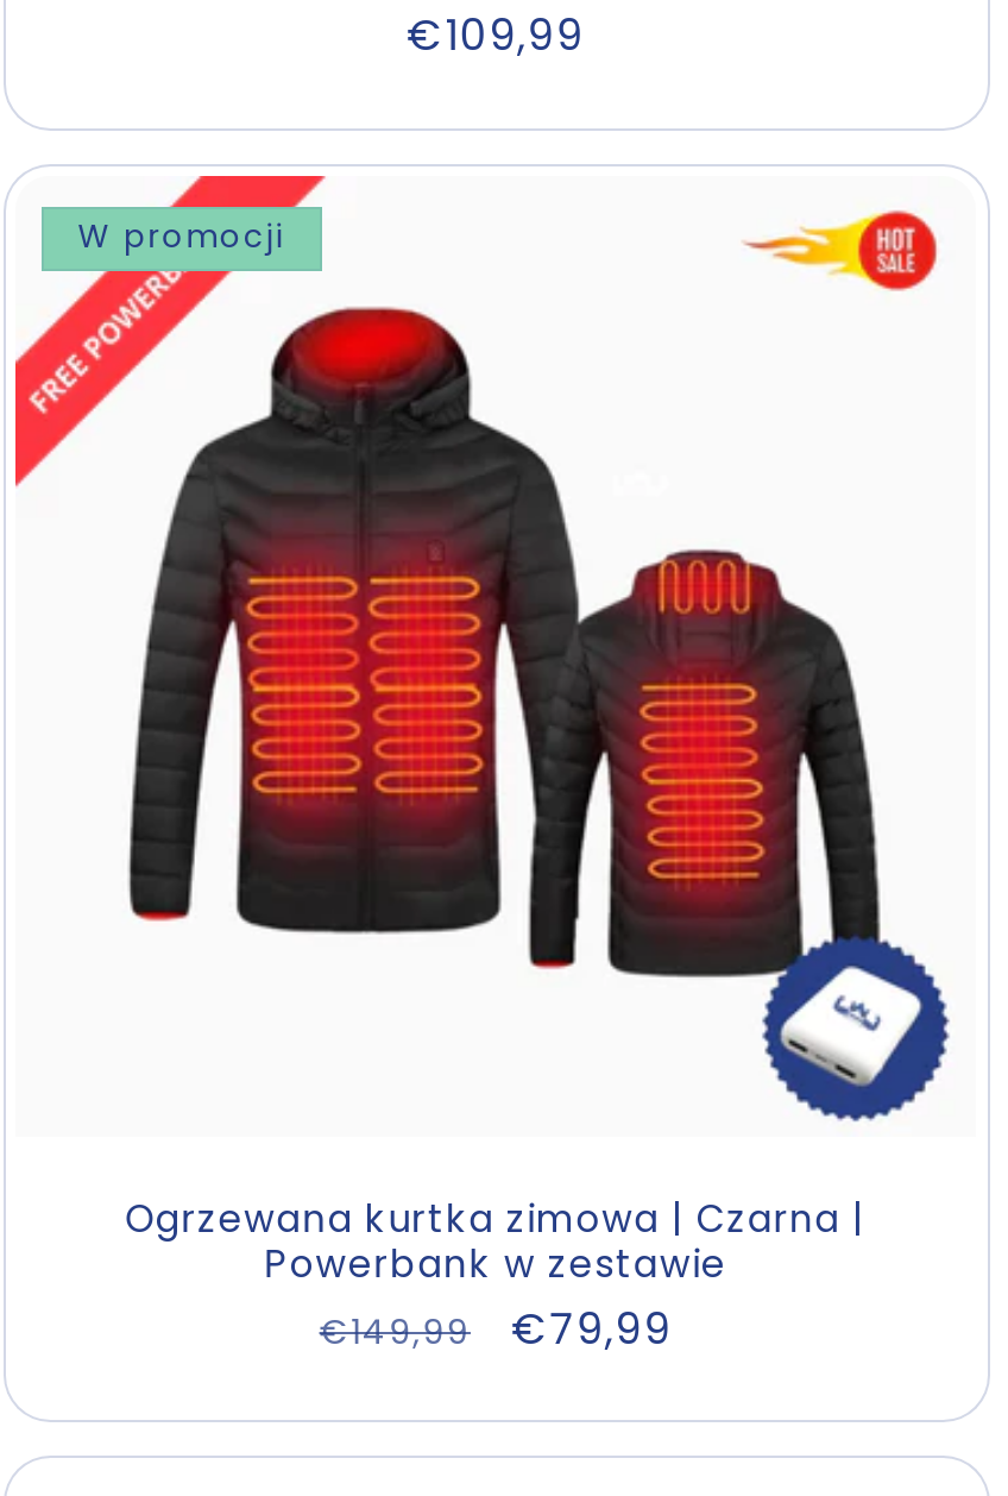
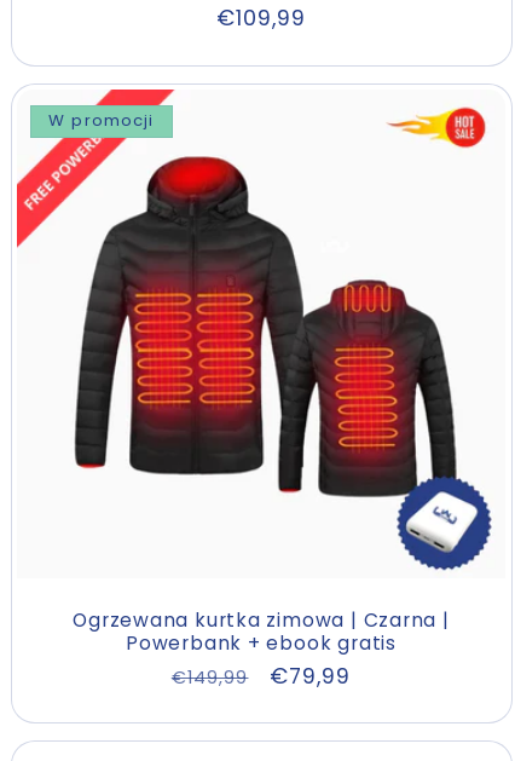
- Powerbank w zestawie
+ Powerbank + ebook gratis
